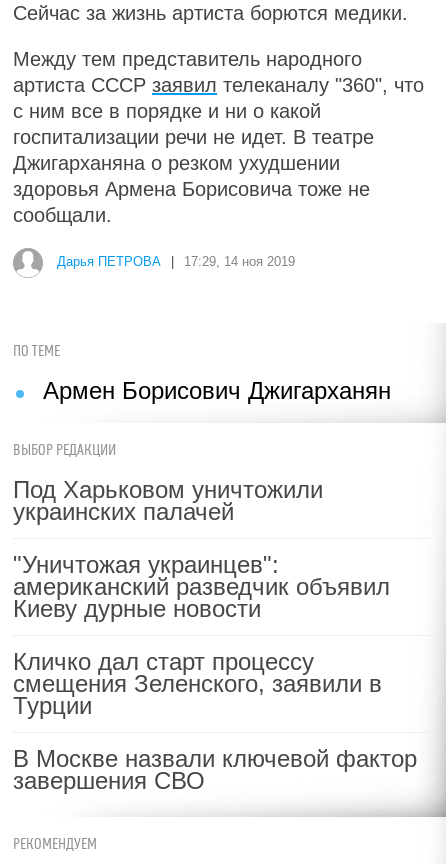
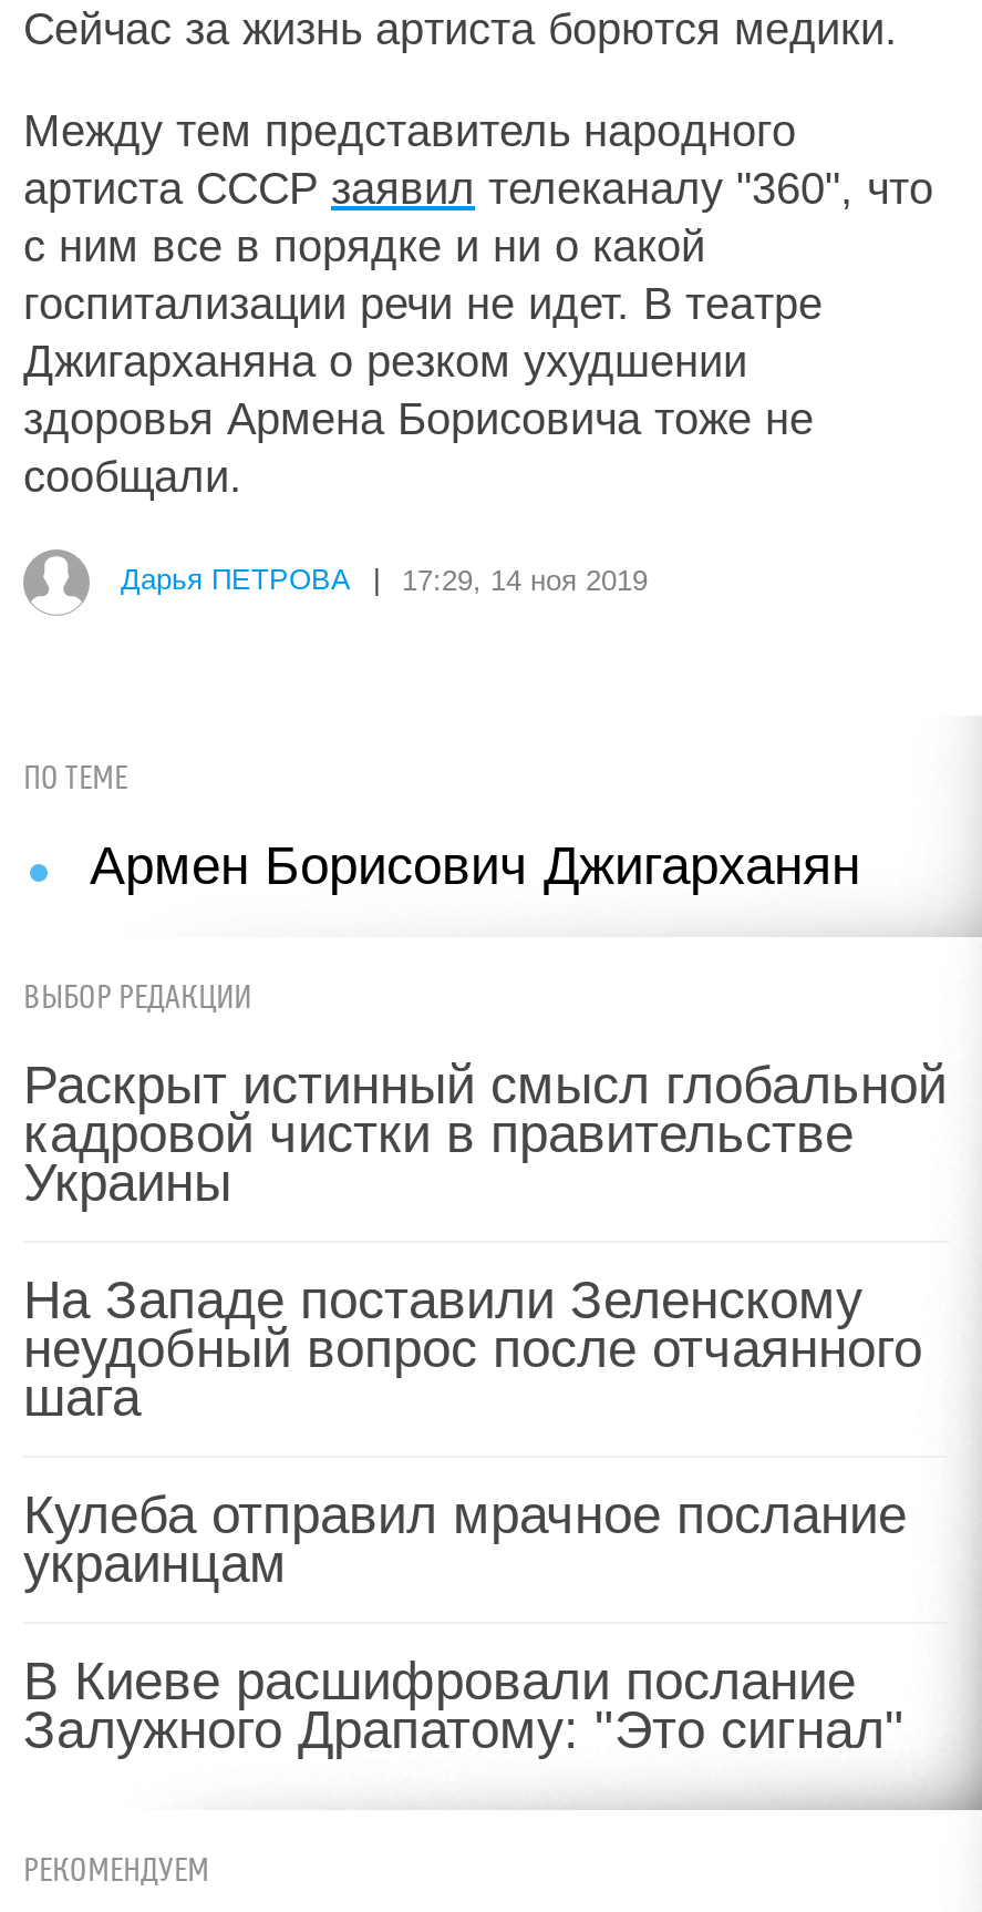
- Под Харьковом уничтожили
- украинских палачей
+ Раскрыт истинный смысл глобальной
+ кадровой чистки в правительстве
+ Украины

- "Уничтожая украинцев":
- американский разведчик объявил
- Киеву дурные новости
+ На Западе поставили Зеленскому
+ неудобный вопрос после отчаянного
+ шага

- Кличко дал старт процессу
- смещения Зеленского, заявили в
- Турции
+ Кулеба отправил мрачное послание
+ украинцам

- В Москве назвали ключевой фактор
- завершения СВО
+ В Киеве расшифровали послание
+ Залужного Драпатому: "Это сигнал"
